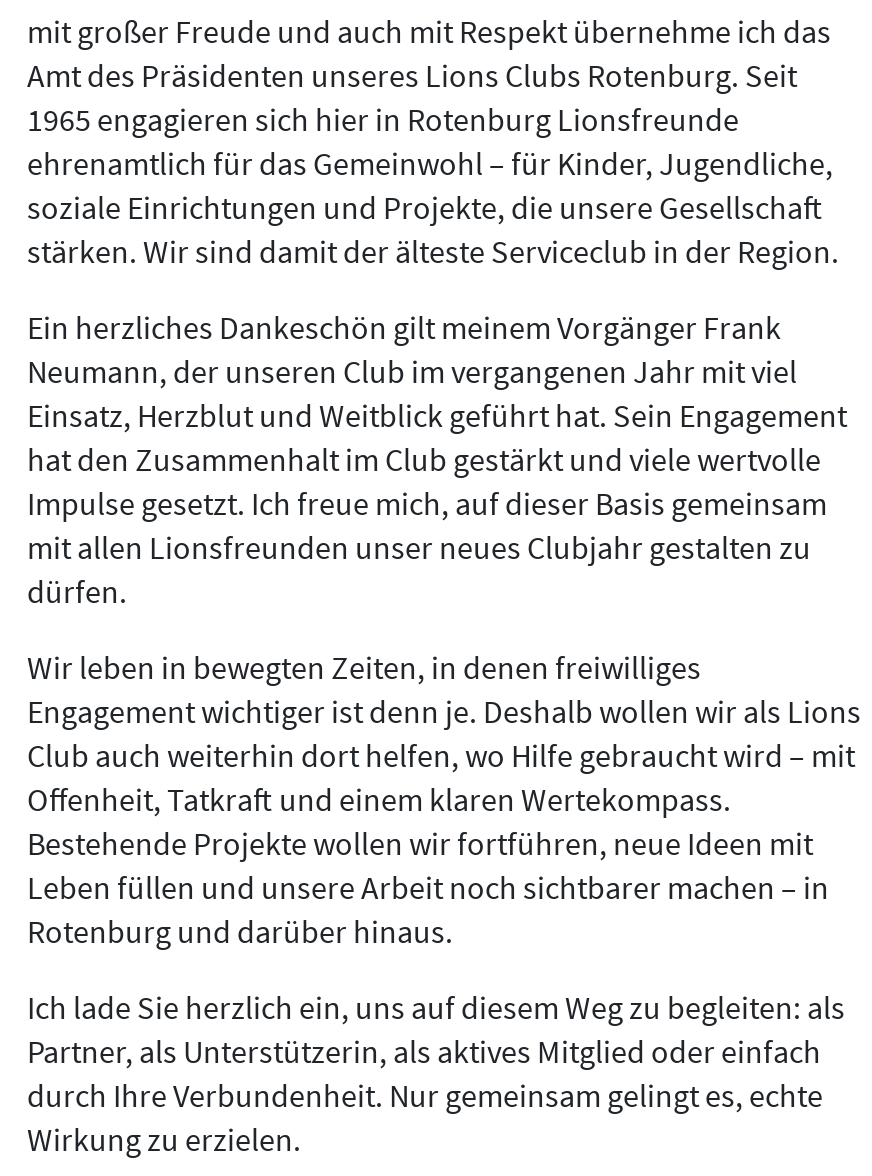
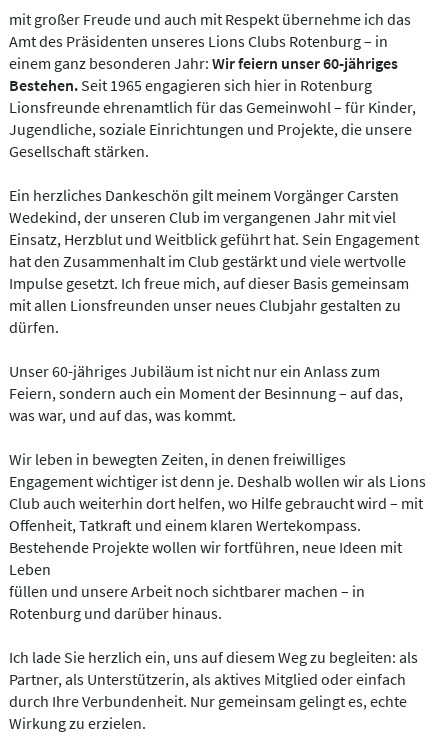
- Amt des Präsidenten unseres Lions Clubs Rotenburg. Seit
- 1965 engagieren sich hier in Rotenburg Lionsfreunde
- ehrenamtlich für das Gemeinwohl – für Kinder, Jugendliche,
- soziale Einrichtungen und Projekte, die unsere Gesellschaft
- stärken. Wir sind damit der älteste Serviceclub in der Region.
+ Amt des Präsidenten unseres Lions Clubs Rotenburg – in
+ einem ganz besonderen Jahr: Wir feiern unser 60-jähriges
+ Bestehen. Seit 1965 engagieren sich hier in Rotenburg
+ Lionsfreunde ehrenamtlich für das Gemeinwohl – für Kinder,
+ Jugendliche, soziale Einrichtungen und Projekte, die unsere
+ Gesellschaft stärken.

- Ein herzliches Dankeschön gilt meinem Vorgänger Frank
- Neumann, der unseren Club im vergangenen Jahr mit viel
+ Ein herzliches Dankeschön gilt meinem Vorgänger Carsten
+ Wedekind, der unseren Club im vergangenen Jahr mit viel

+ Unser 60-jähriges Jubiläum ist nicht nur ein Anlass zum
+ Feiern, sondern auch ein Moment der Besinnung – auf das,
+ was war, und auf das, was kommt.
